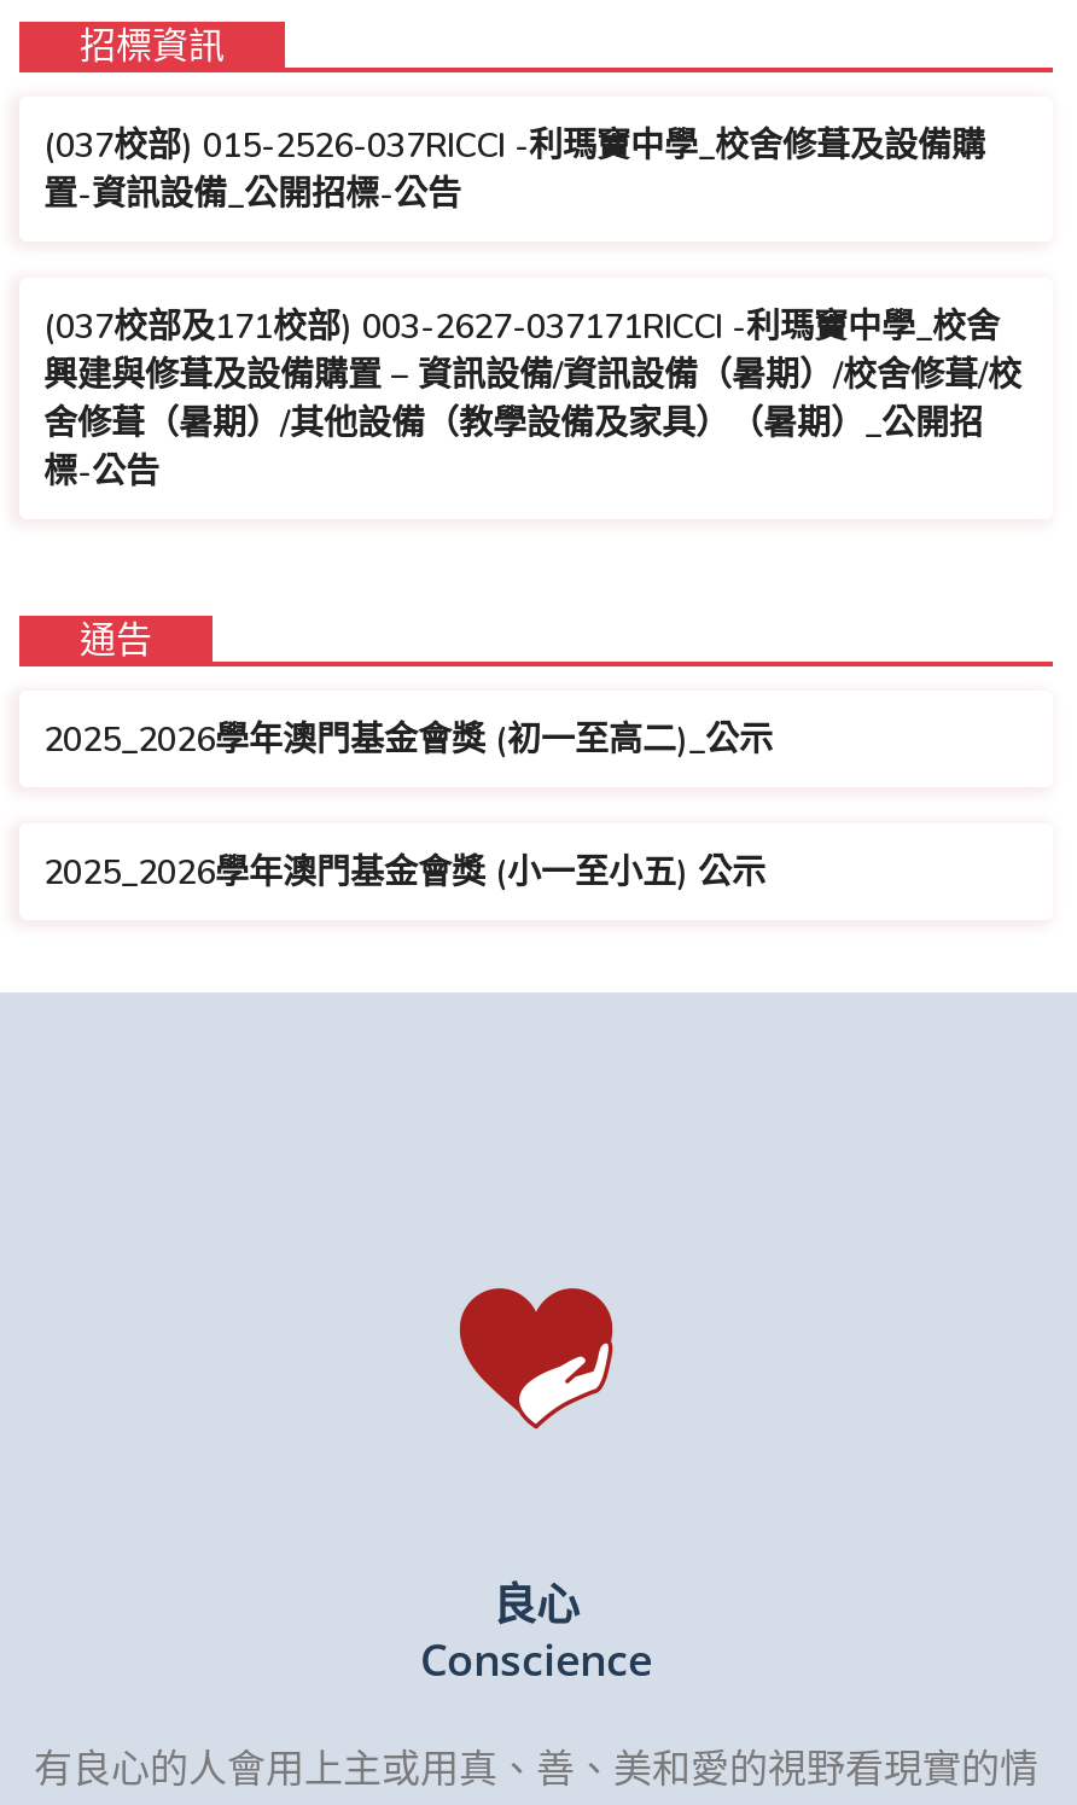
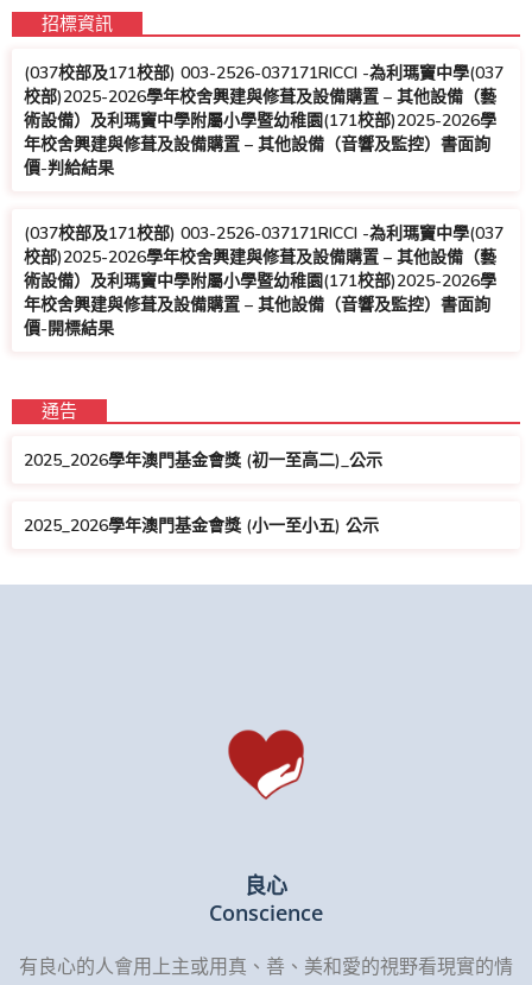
- (037校部) 015-2526-037RICCI -利瑪竇中學_校舍修葺及設備購
- 置-資訊設備_公開招標-公告
+ (037校部及171校部) 003-2526-037171RICCI -為利瑪竇中學(037
+ 校部)2025-2026學年校舍興建與修葺及設備購置 – 其他設備（藝
+ 術設備）及利瑪竇中學附屬小學暨幼稚園(171校部)2025-2026學
+ 年校舍興建與修葺及設備購置 – 其他設備（音響及監控）書面詢
+ 價-判給結果

- (037校部及171校部) 003-2627-037171RICCI -利瑪竇中學_校舍
- 興建與修葺及設備購置 – 資訊設備/資訊設備（暑期）/校舍修葺/校
- 舍修葺（暑期）/其他設備（教學設備及家具）（暑期）_公開招
- 標-公告
+ (037校部及171校部) 003-2526-037171RICCI -為利瑪竇中學(037
+ 校部)2025-2026學年校舍興建與修葺及設備購置 – 其他設備（藝
+ 術設備）及利瑪竇中學附屬小學暨幼稚園(171校部)2025-2026學
+ 年校舍興建與修葺及設備購置 – 其他設備（音響及監控）書面詢
+ 價-開標結果
